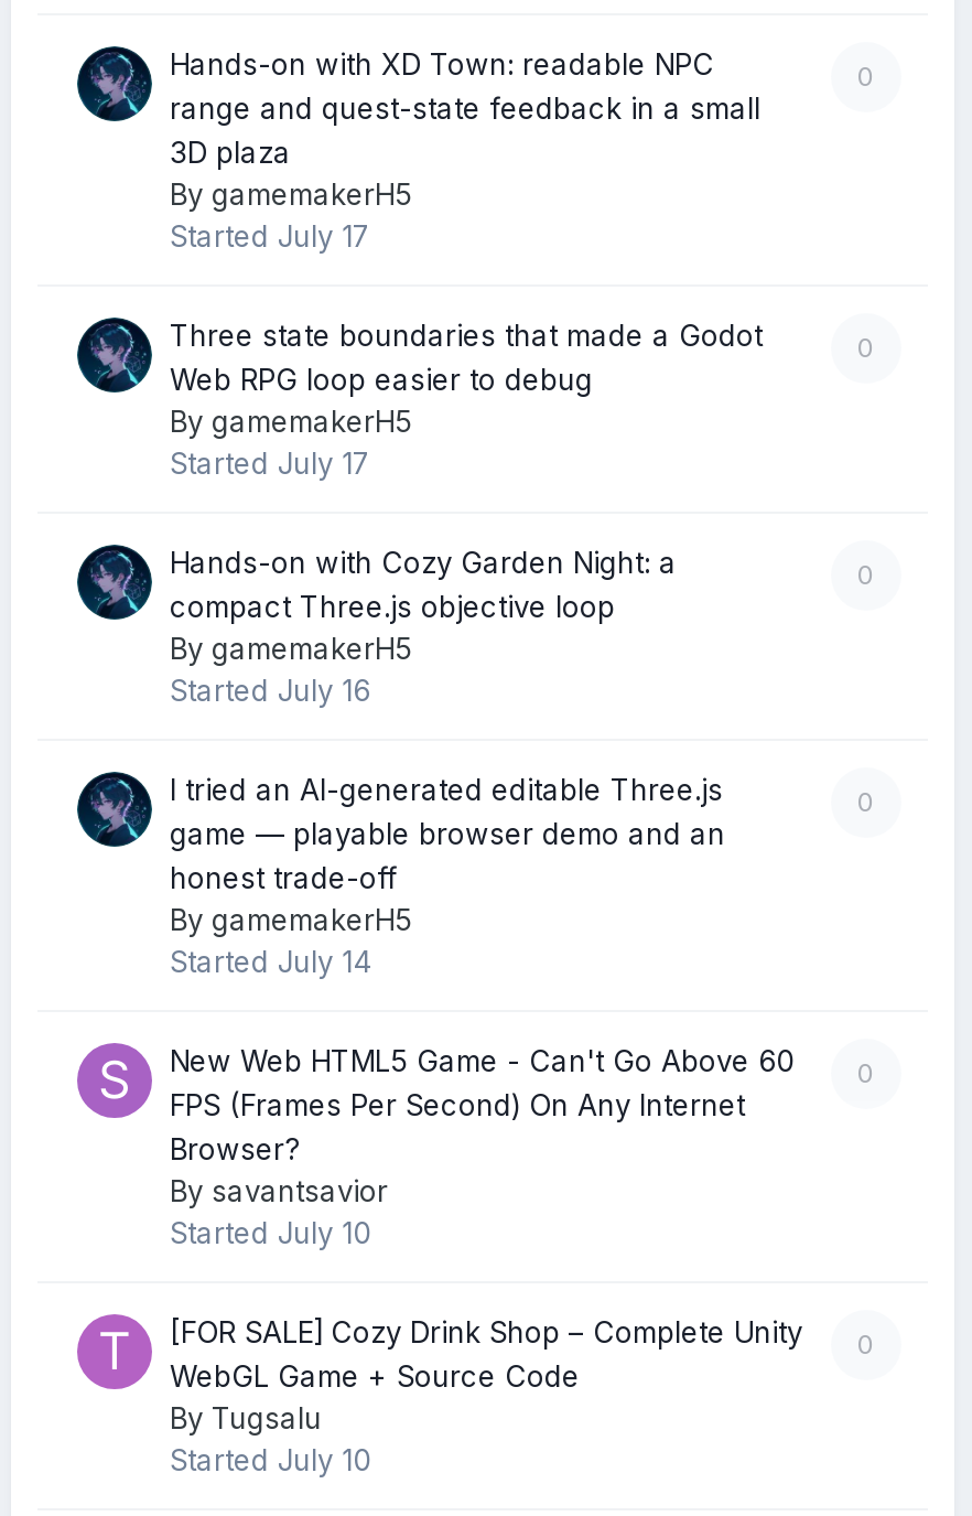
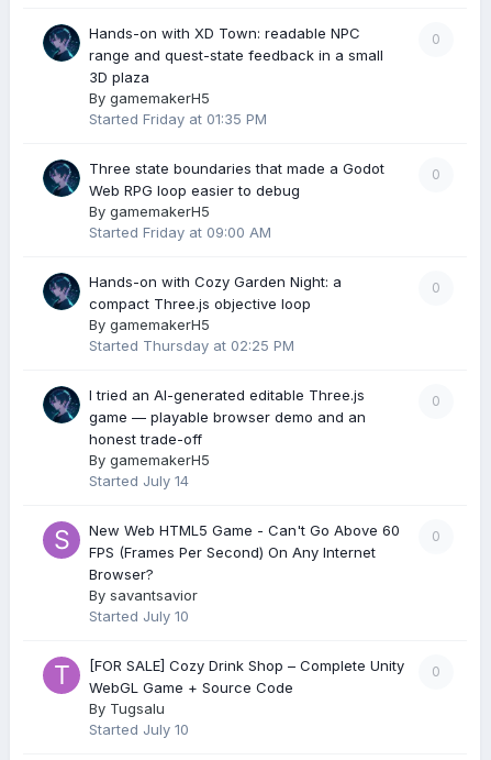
- Started July 17
+ Started Friday at 01:35 PM

- Started July 17
+ Started Friday at 09:00 AM

- Started July 16
+ Started Thursday at 02:25 PM
